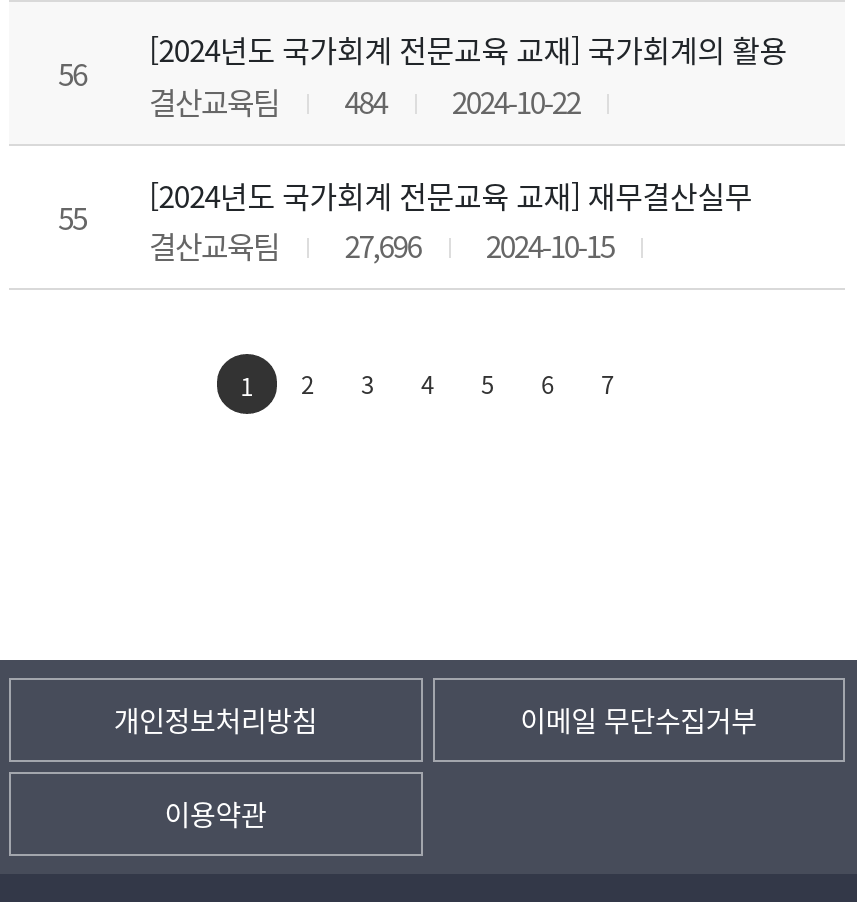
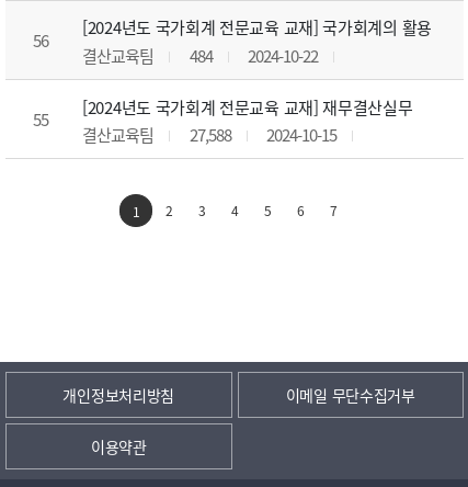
- 결산교육팀 27,696 2024-10-15
+ 결산교육팀 27,588 2024-10-15
